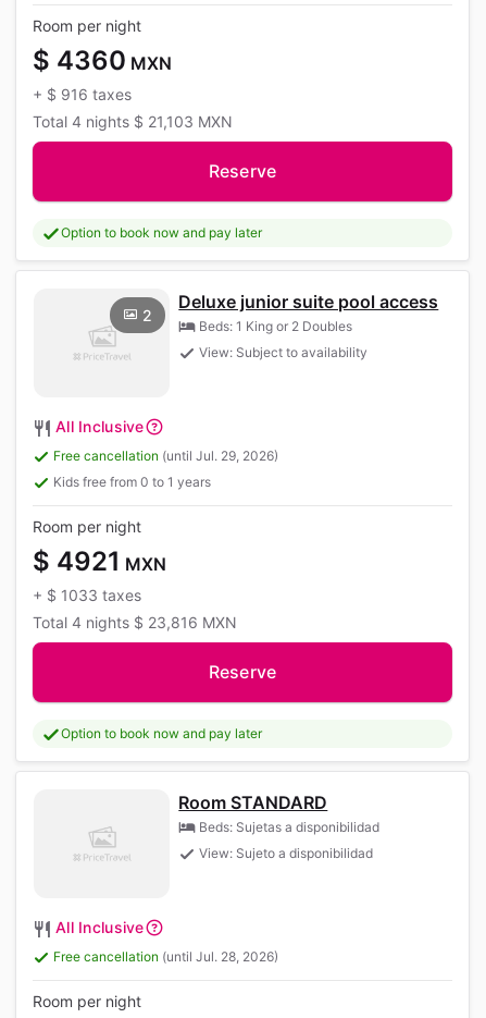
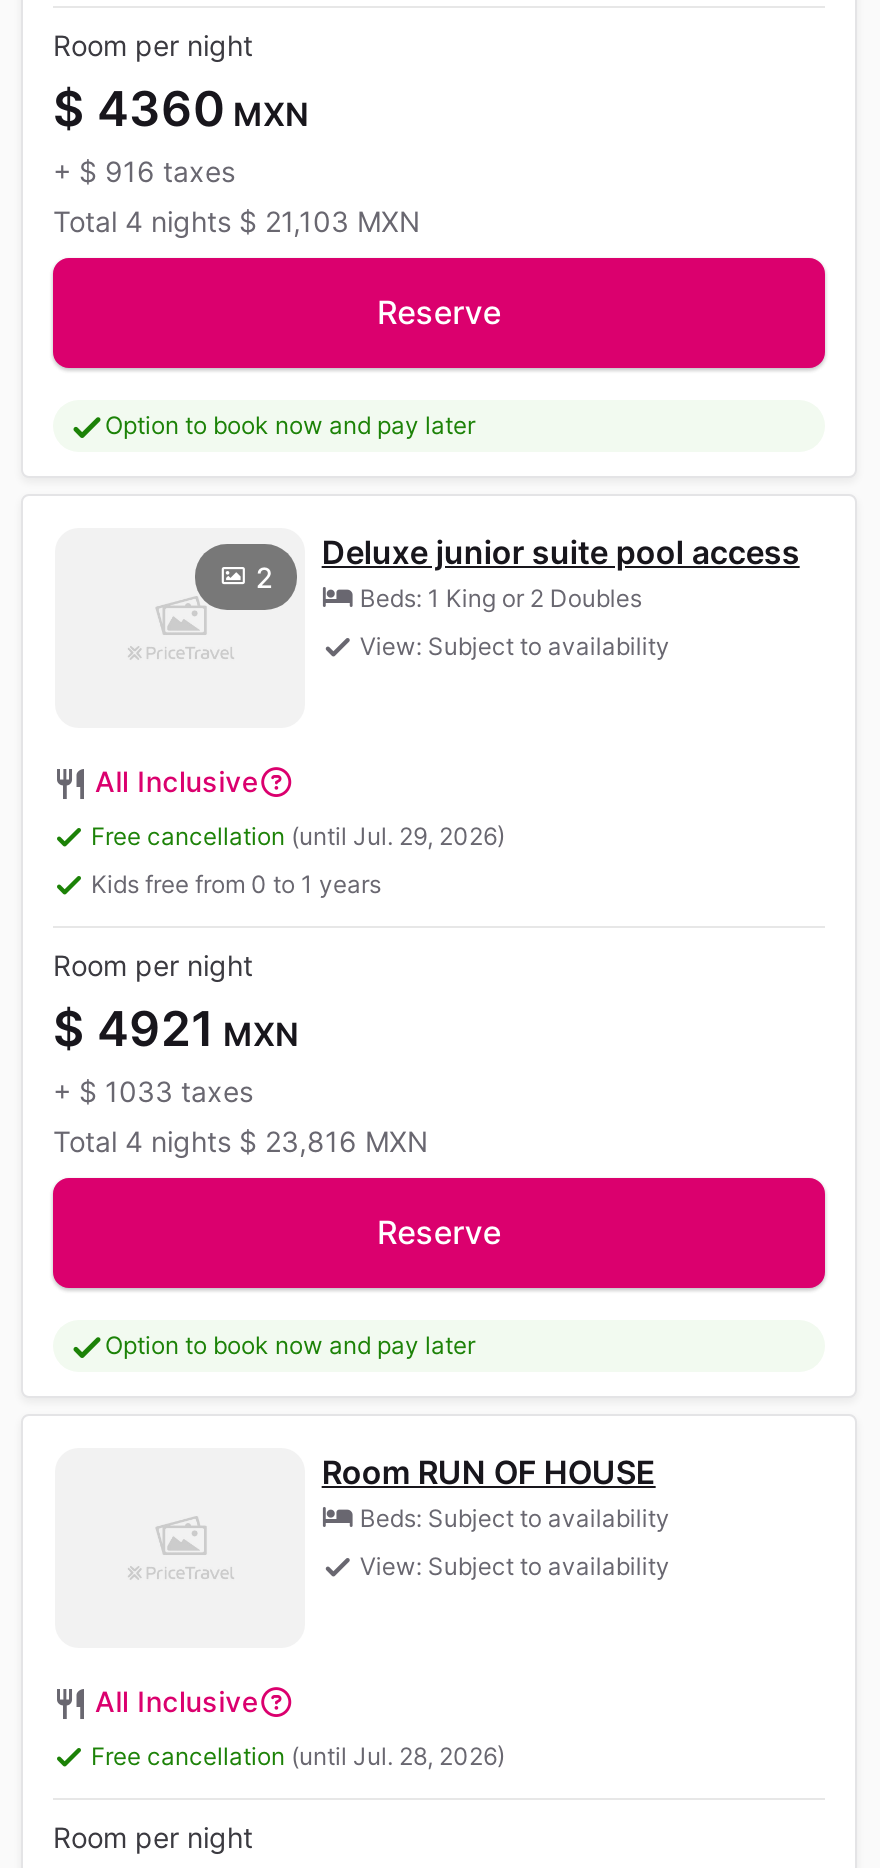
- Room STANDARD
- Beds: Sujetas a disponibilidad
+ Room RUN OF HOUSE
+ Beds: Subject to availability

- View: Sujeto a disponibilidad
+ View: Subject to availability
